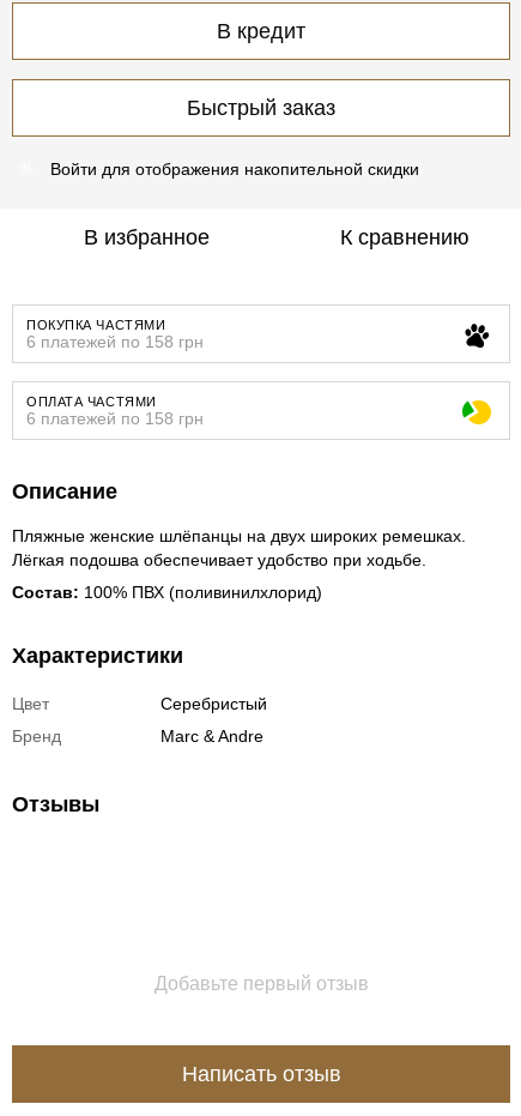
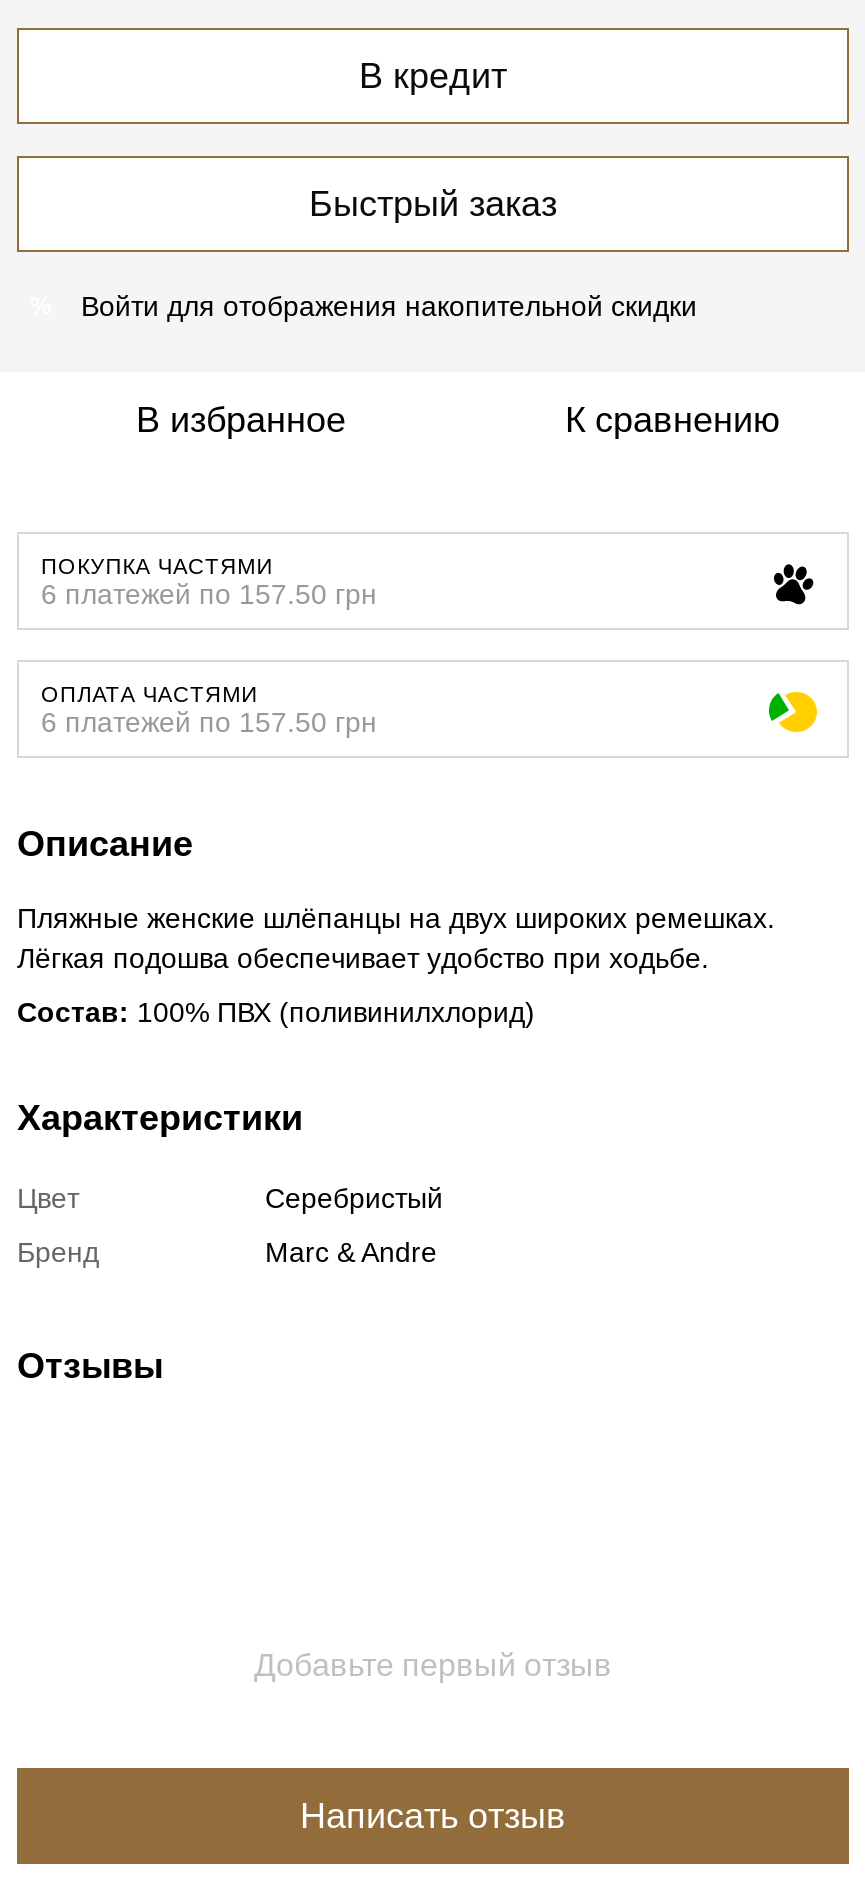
- 6 платежей по 158 грн
+ 6 платежей по 157.50 грн

- 6 платежей по 158 грн
+ 6 платежей по 157.50 грн
